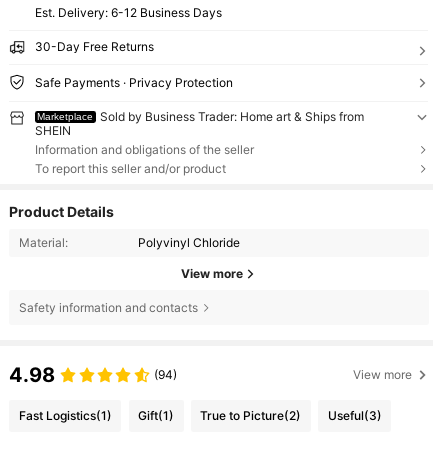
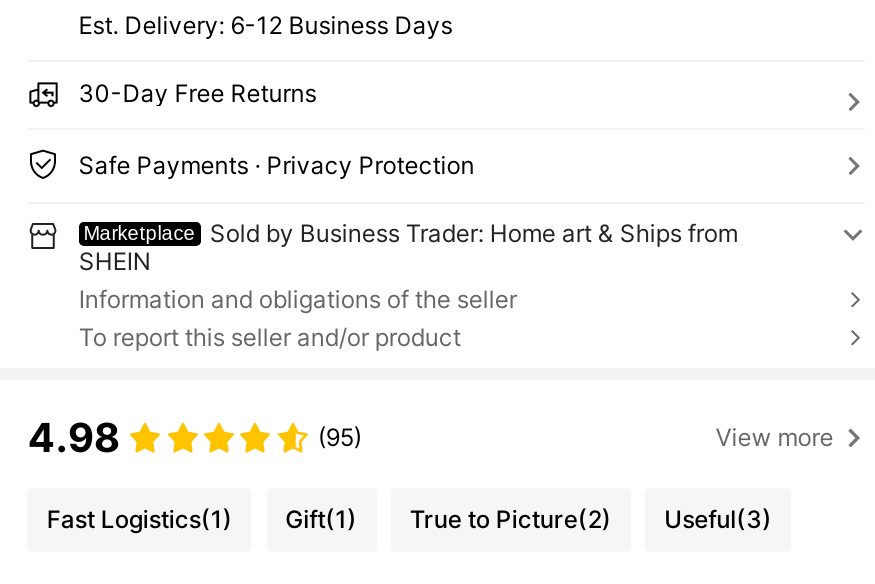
- Product Details
- Material:
- Polyvinyl Chloride
- View more
- Safety information and contacts

- (94)
+ (95)
